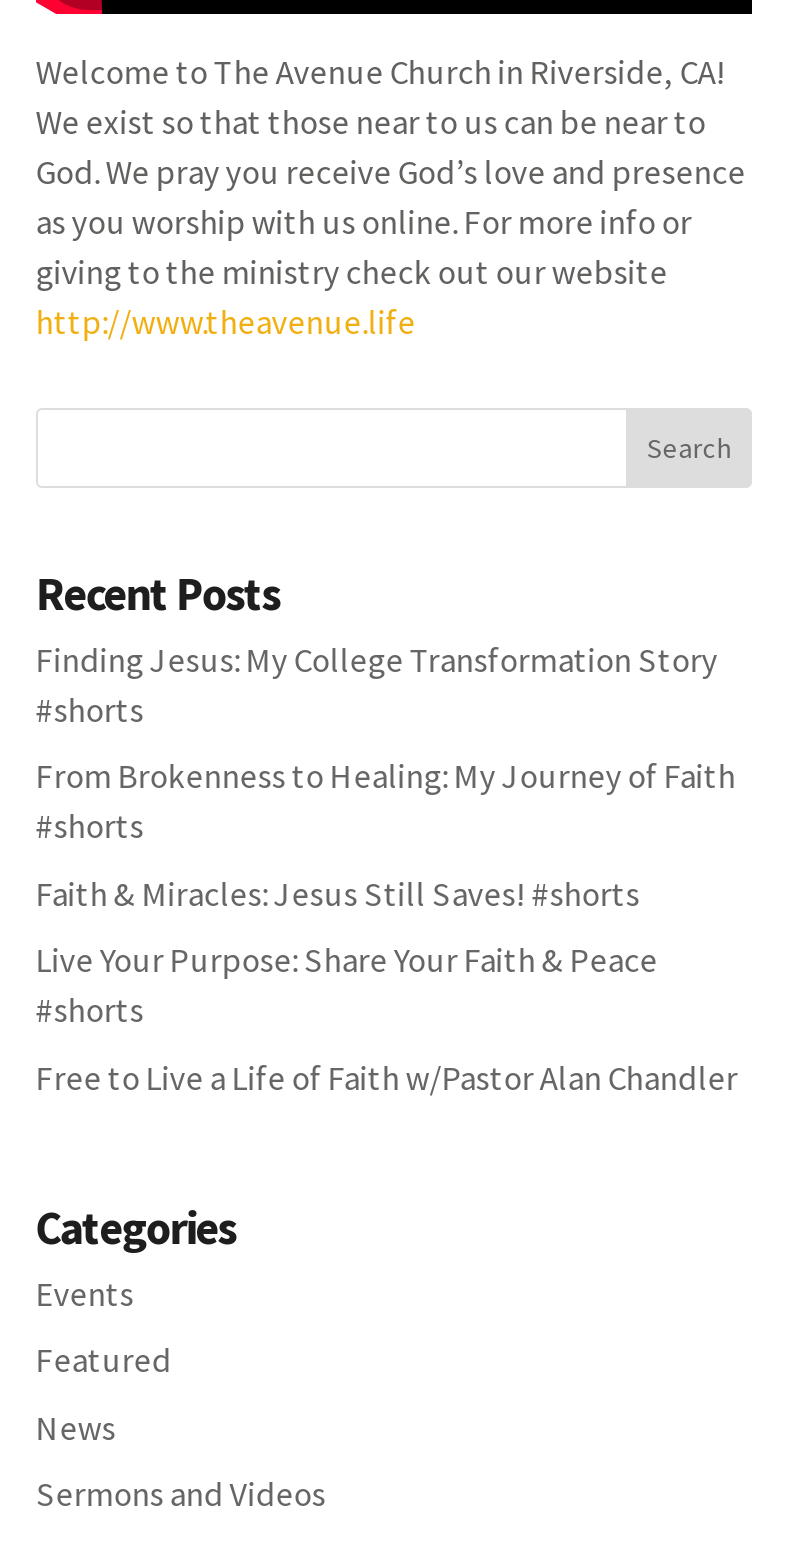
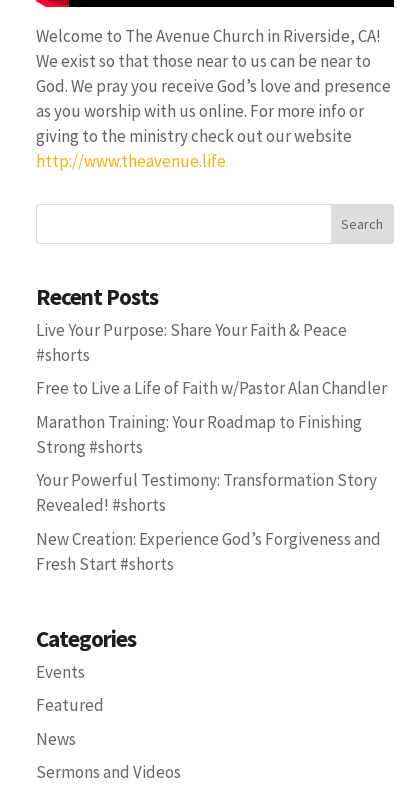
- Finding Jesus: My College Transformation Story
- #shorts
- From Brokenness to Healing: My Journey of Faith
- #shorts
- Faith & Miracles: Jesus Still Saves! #shorts

moved up: Live Your Purpose: Share Your Faith & Peace | #shorts | Free to Live a Life of Faith w/Pastor Alan Chandler

+ Marathon Training: Your Roadmap to Finishing
+ Strong #shorts
+ Your Powerful Testimony: Transformation Story
+ Revealed! #shorts
+ New Creation: Experience God’s Forgiveness and
+ Fresh Start #shorts
